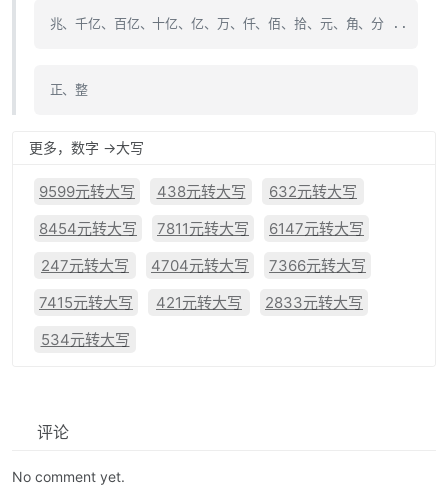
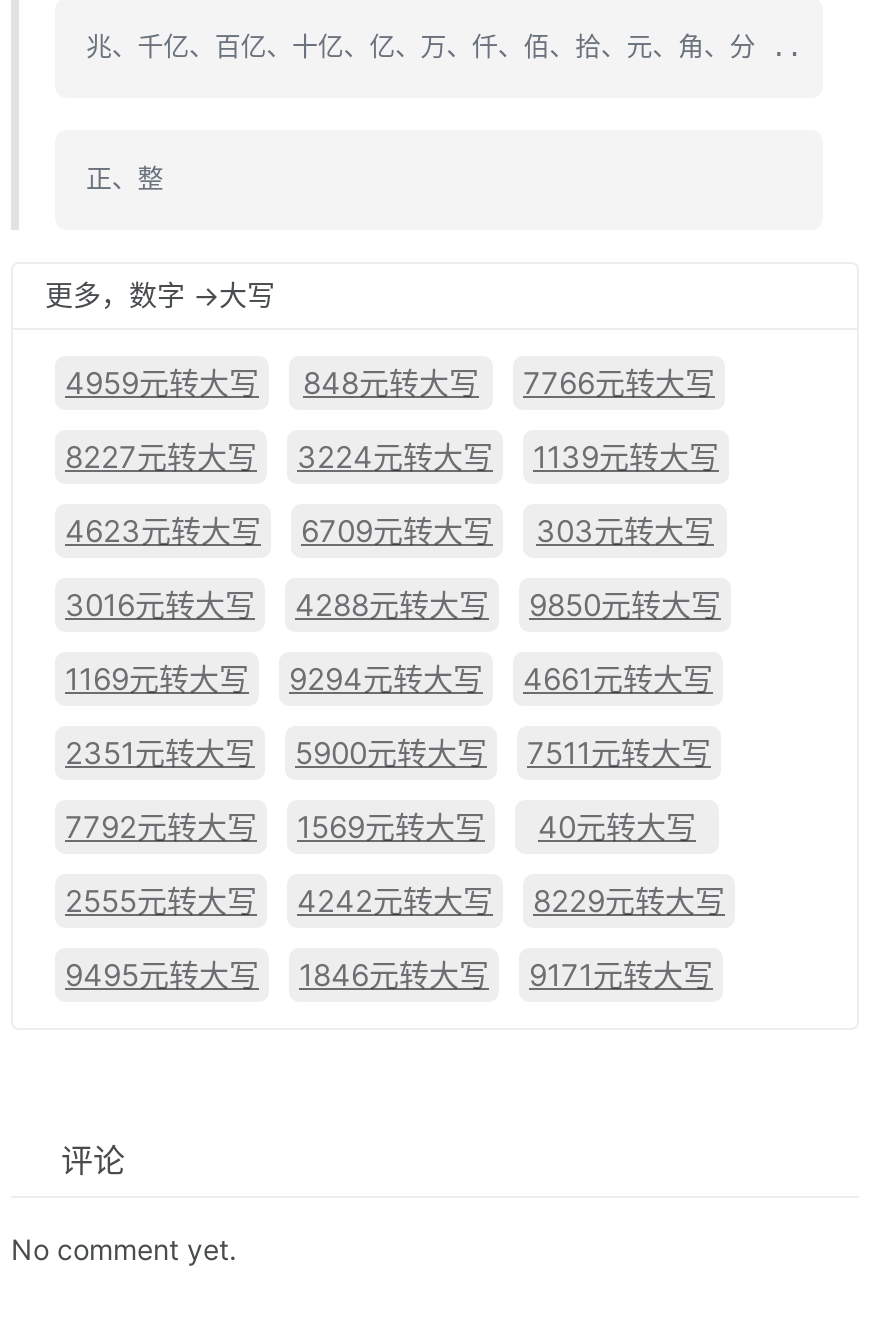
- 9599元转大写
- 438元转大写
- 632元转大写
- 8454元转大写
- 7811元转大写
- 6147元转大写
- 247元转大写
- 4704元转大写
- 7366元转大写
- 7415元转大写
- 421元转大写
- 2833元转大写
- 534元转大写
+ 4959元转大写
+ 848元转大写
+ 7766元转大写
+ 8227元转大写
+ 3224元转大写
+ 1139元转大写
+ 4623元转大写
+ 6709元转大写
+ 303元转大写
+ 3016元转大写
+ 4288元转大写
+ 9850元转大写
+ 1169元转大写
+ 9294元转大写
+ 4661元转大写
+ 2351元转大写
+ 5900元转大写
+ 7511元转大写
+ 7792元转大写
+ 1569元转大写
+ 40元转大写
+ 2555元转大写
+ 4242元转大写
+ 8229元转大写
+ 9495元转大写
+ 1846元转大写
+ 9171元转大写
